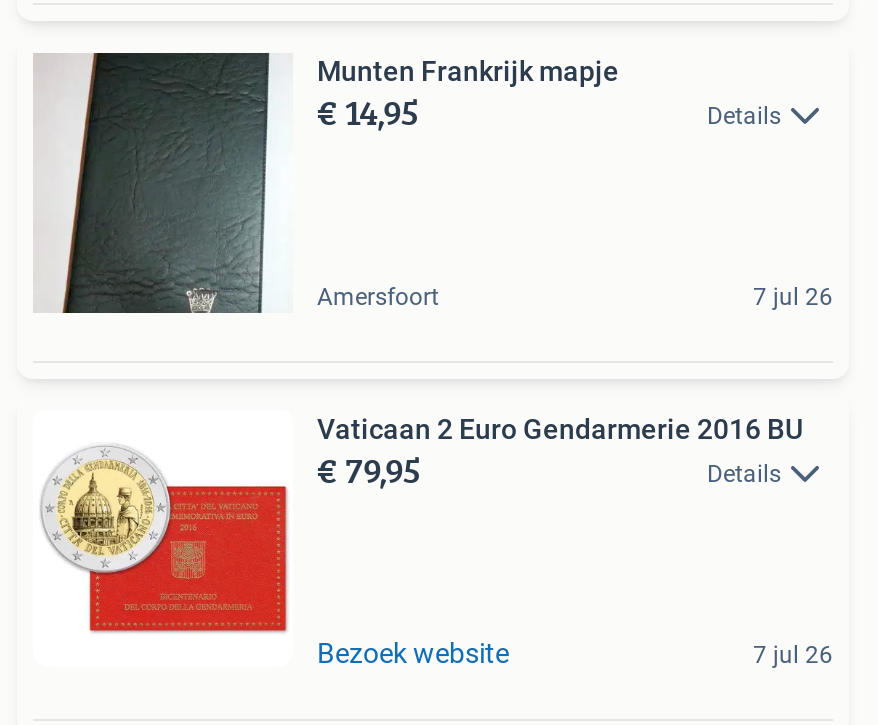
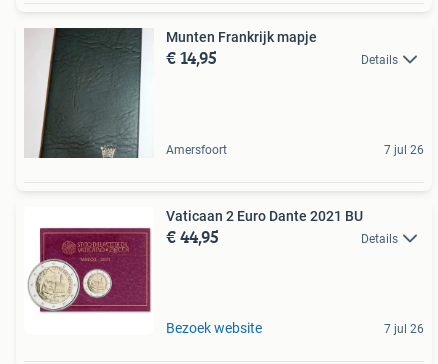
- Vaticaan 2 Euro Gendarmerie 2016 BU
+ Vaticaan 2 Euro Dante 2021 BU

- [image]
- € 79,95
+ [image]
+ € 44,95
